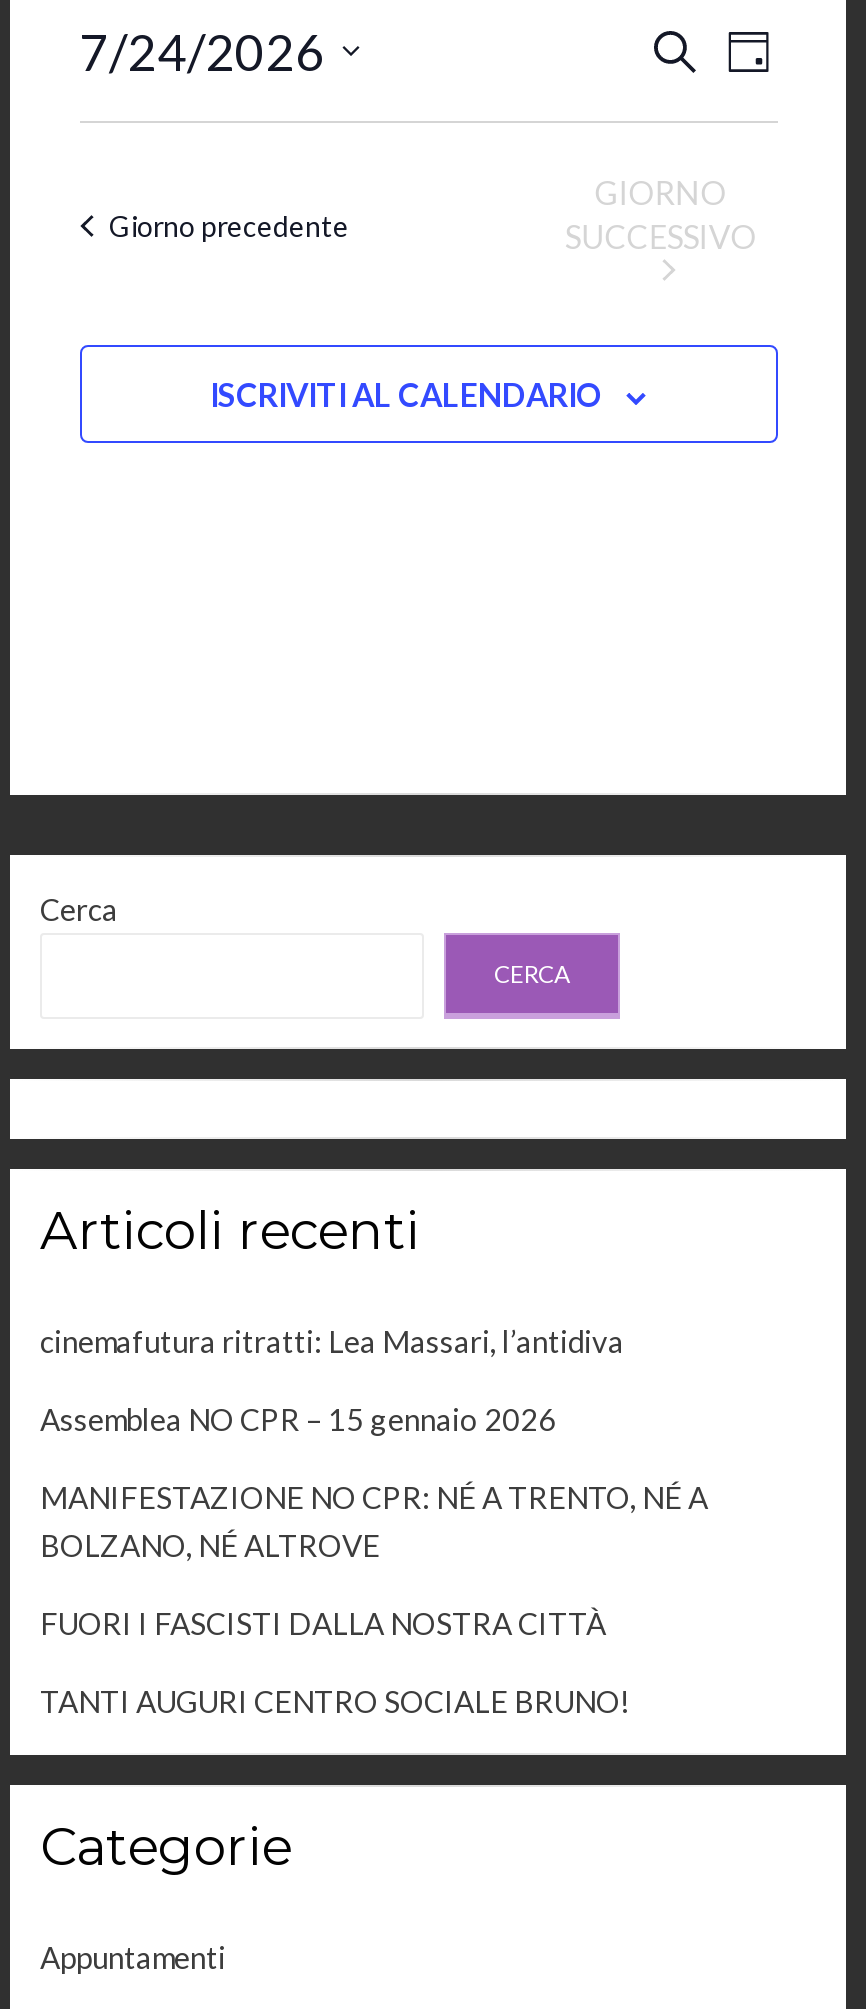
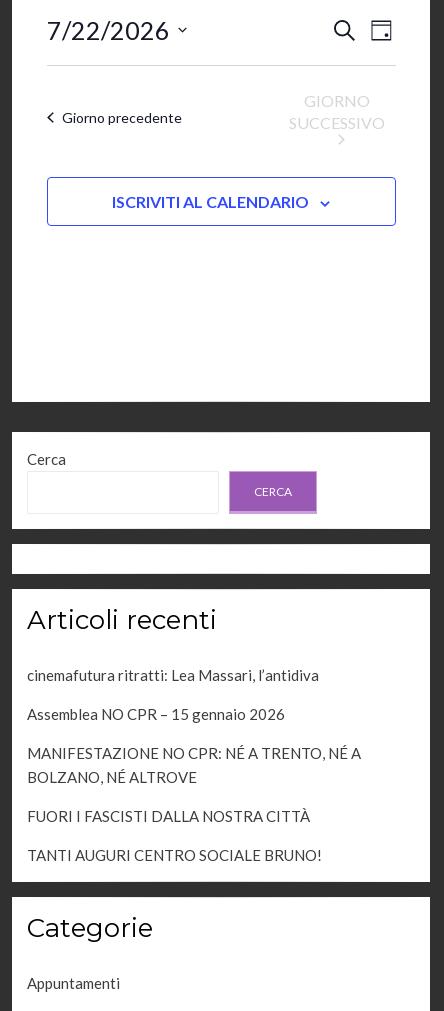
- 7/24/2026
+ 7/22/2026
